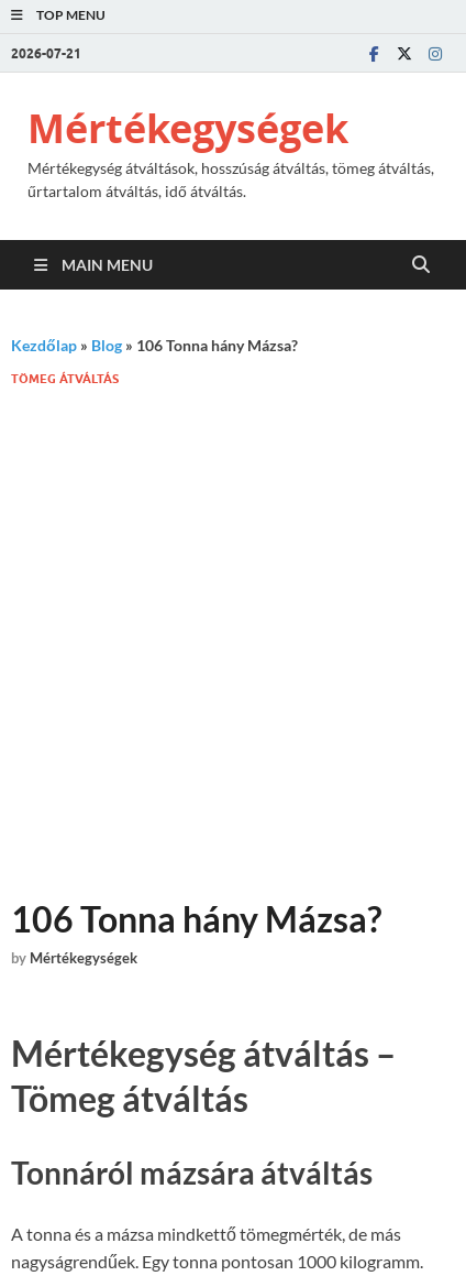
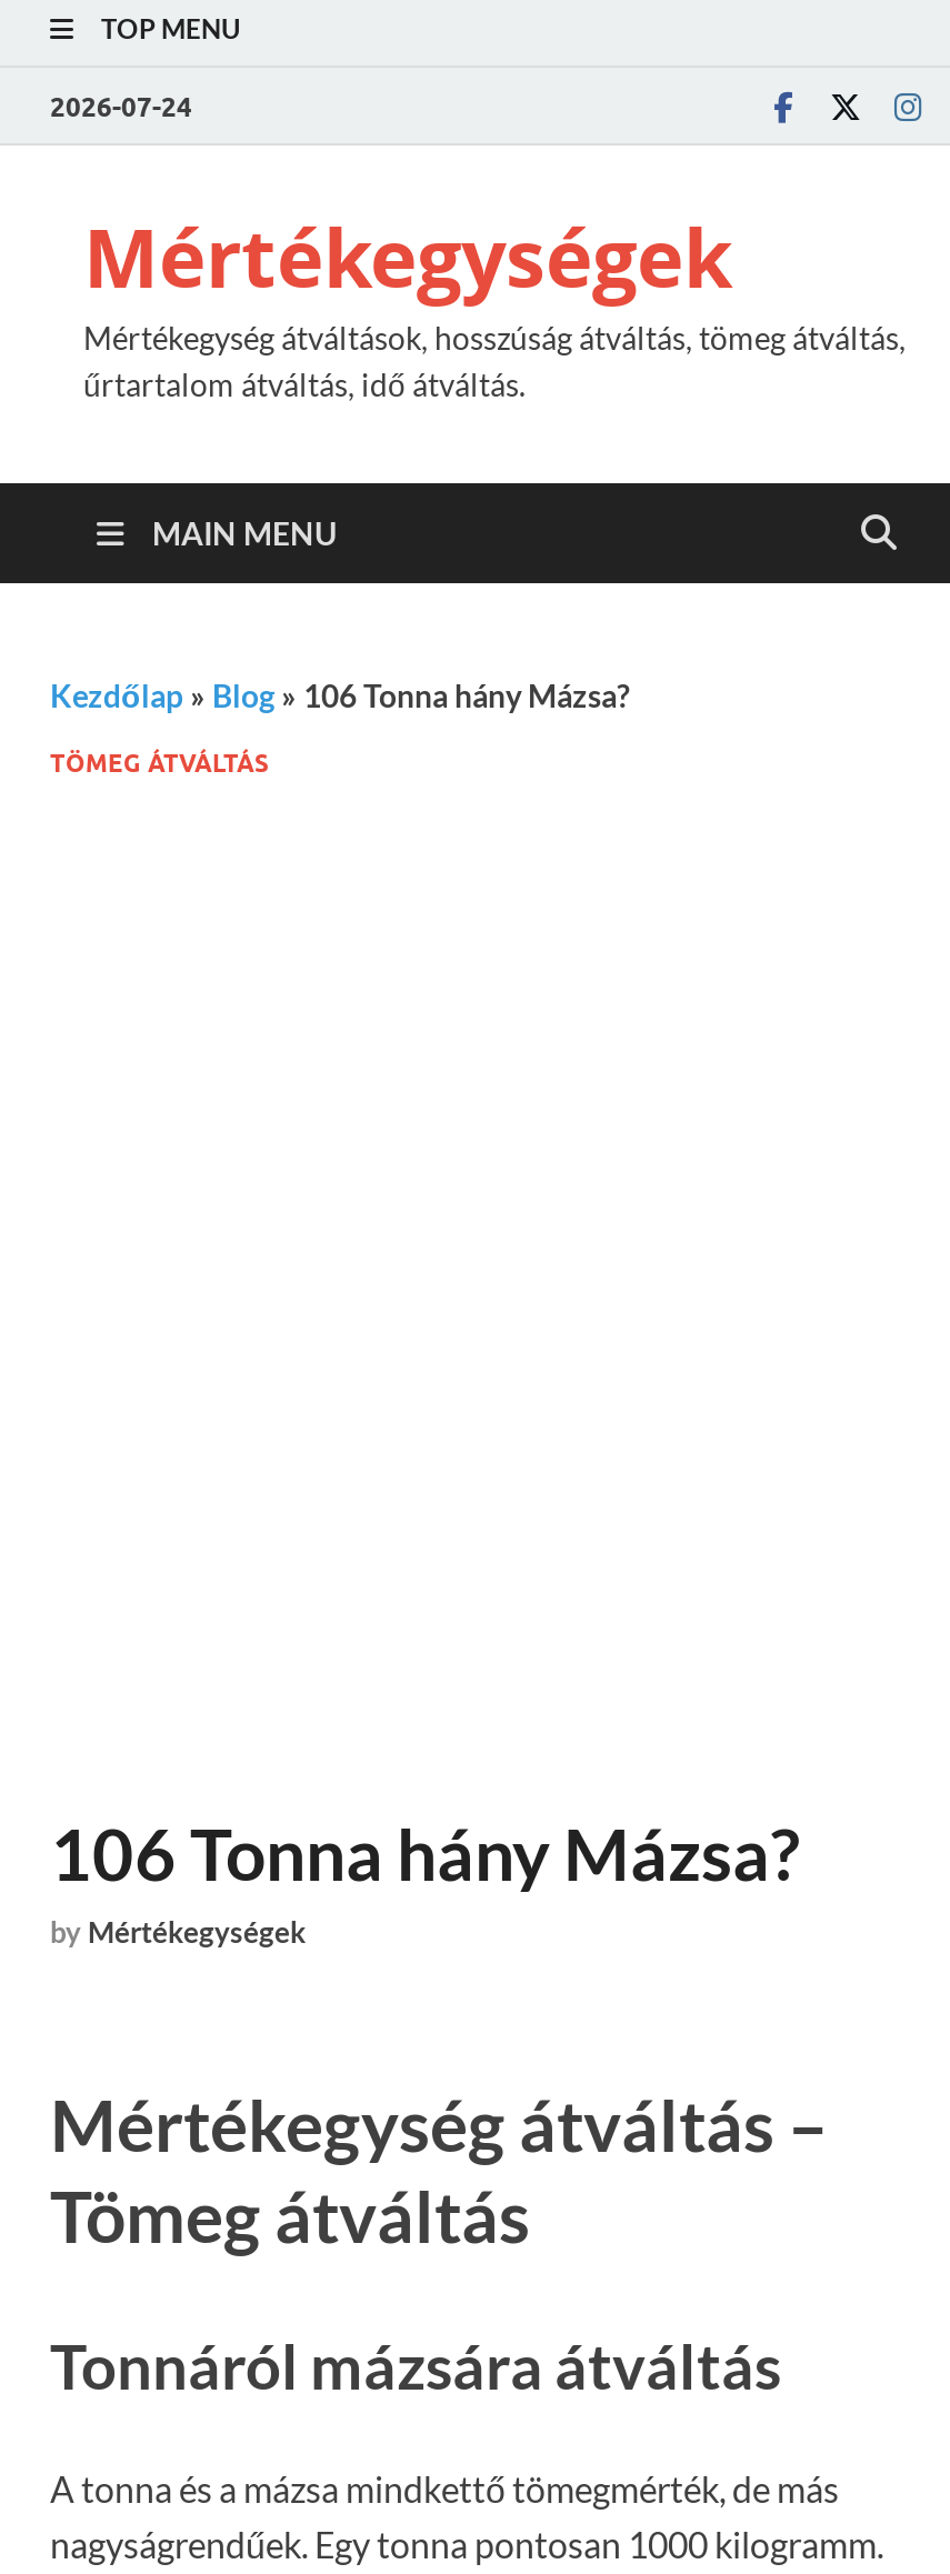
- 2026-07-21
+ 2026-07-24
